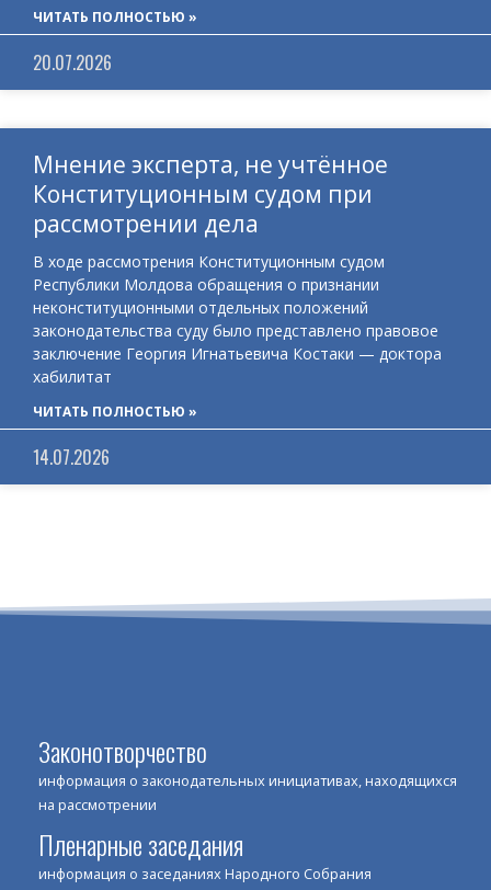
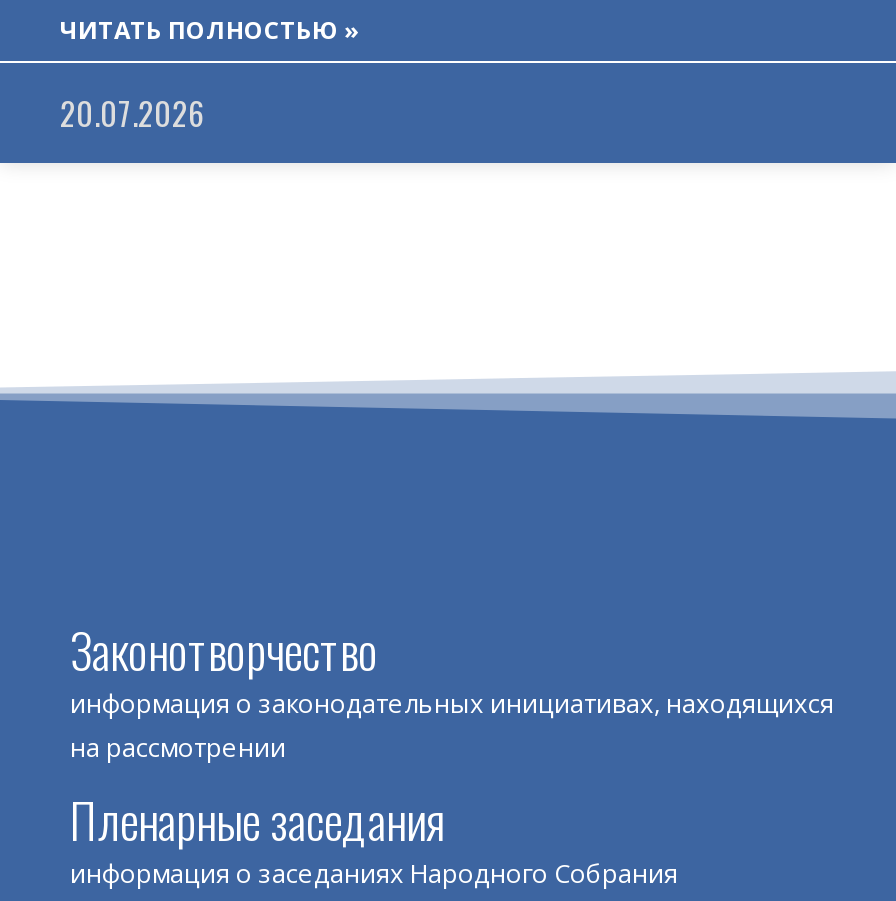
- Мнение эксперта, не учтённое
- Конституционным судом при
- рассмотрении дела
- В ходе рассмотрения Конституционным судом
- Республики Молдова обращения о признании
- неконституционными отдельных положений
- законодательства суду было представлено правовое
- заключение Георгия Игнатьевича Костаки — доктора
- хабилитат
- ЧИТАТЬ ПОЛНОСТЬЮ »
- 14.07.2026
